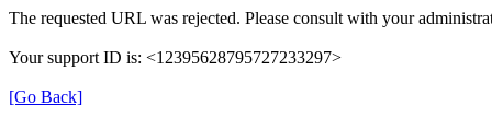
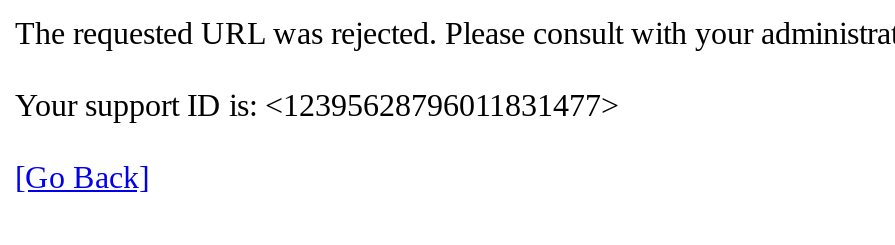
- Your support ID is: <12395628795727233297>
+ Your support ID is: <12395628796011831477>
